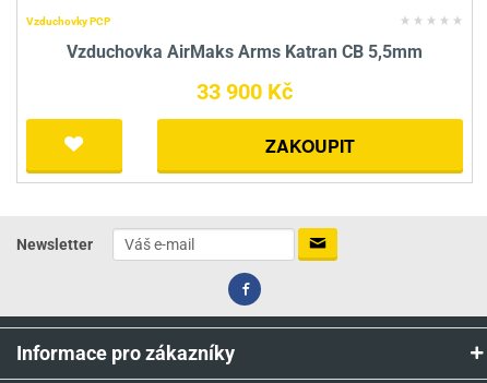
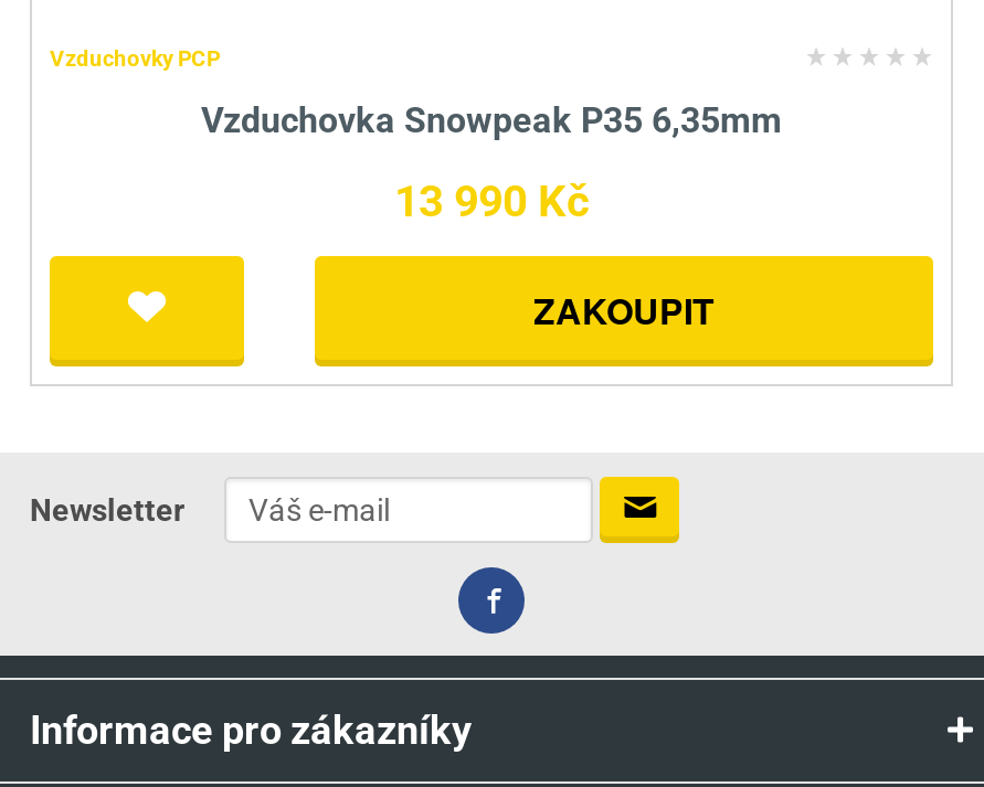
- Vzduchovka AirMaks Arms Katran CB 5,5mm
+ Vzduchovka Snowpeak P35 6,35mm

- 33 900 Kč
+ 13 990 Kč
